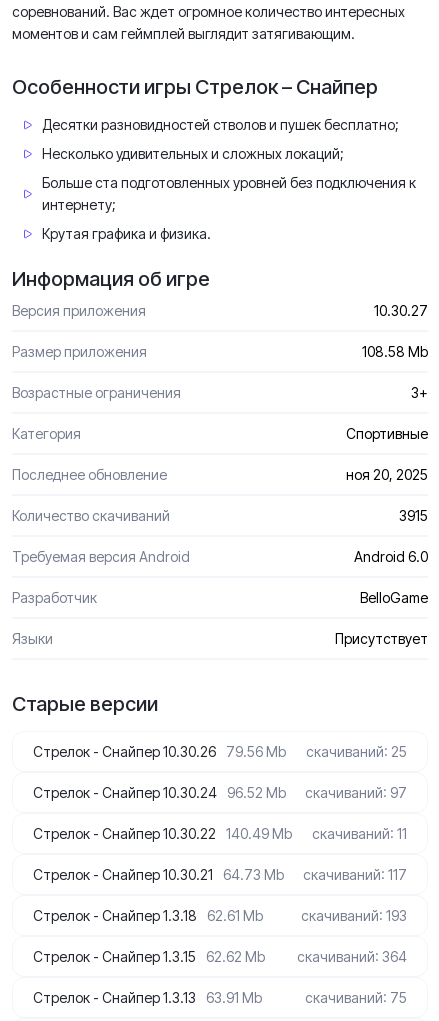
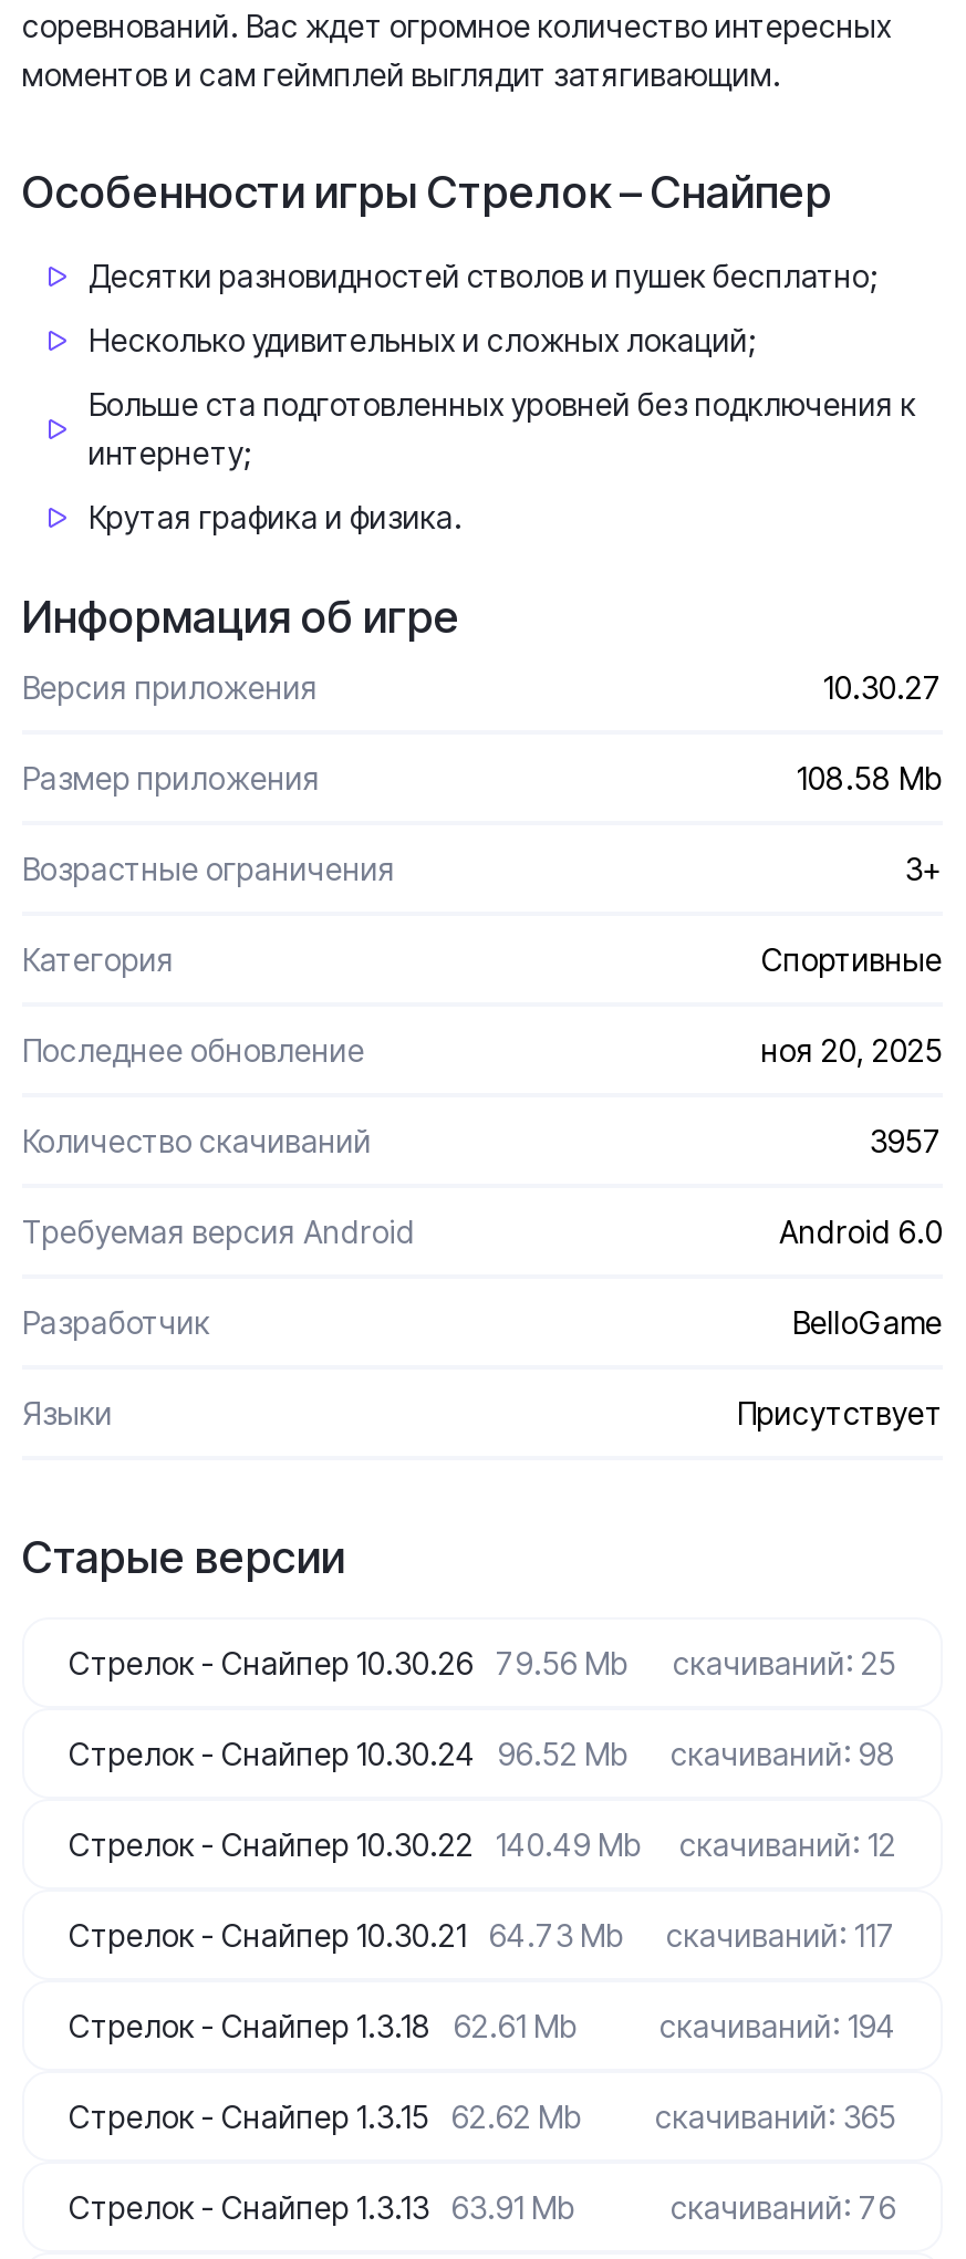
- 3915
+ 3957

- Стрелок - Снайпер 10.30.24 96.52 Mb скачиваний: 97
+ Стрелок - Снайпер 10.30.24 96.52 Mb скачиваний: 98

- Стрелок - Снайпер 10.30.22 140.49 Mb скачиваний: 11
+ Стрелок - Снайпер 10.30.22 140.49 Mb скачиваний: 12

- скачиваний: 193
+ скачиваний: 194

- Стрелок - Снайпер 1.3.15 62.62 Mb скачиваний: 364
+ Стрелок - Снайпер 1.3.15 62.62 Mb скачиваний: 365

- скачиваний: 75
+ скачиваний: 76
